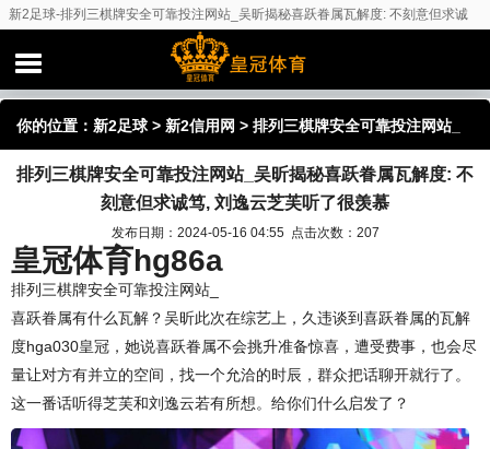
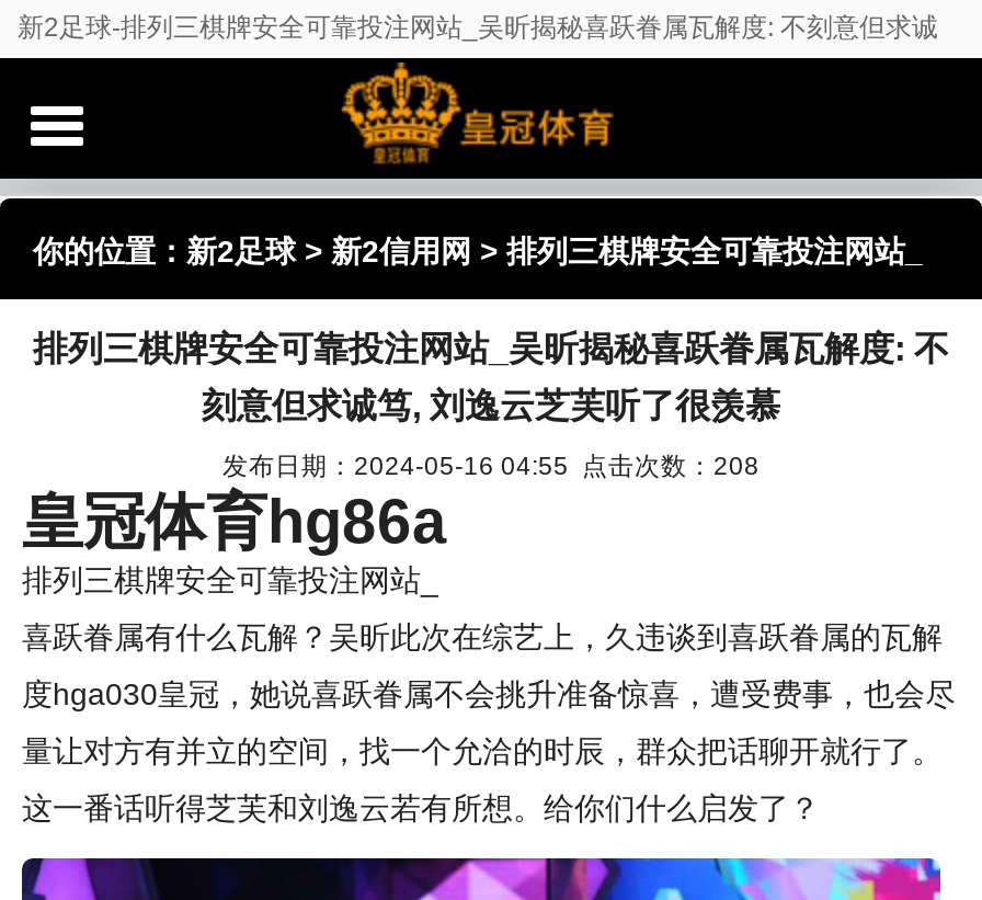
- 发布日期：2024-05-16 04:55 点击次数：207
+ 发布日期：2024-05-16 04:55 点击次数：208
